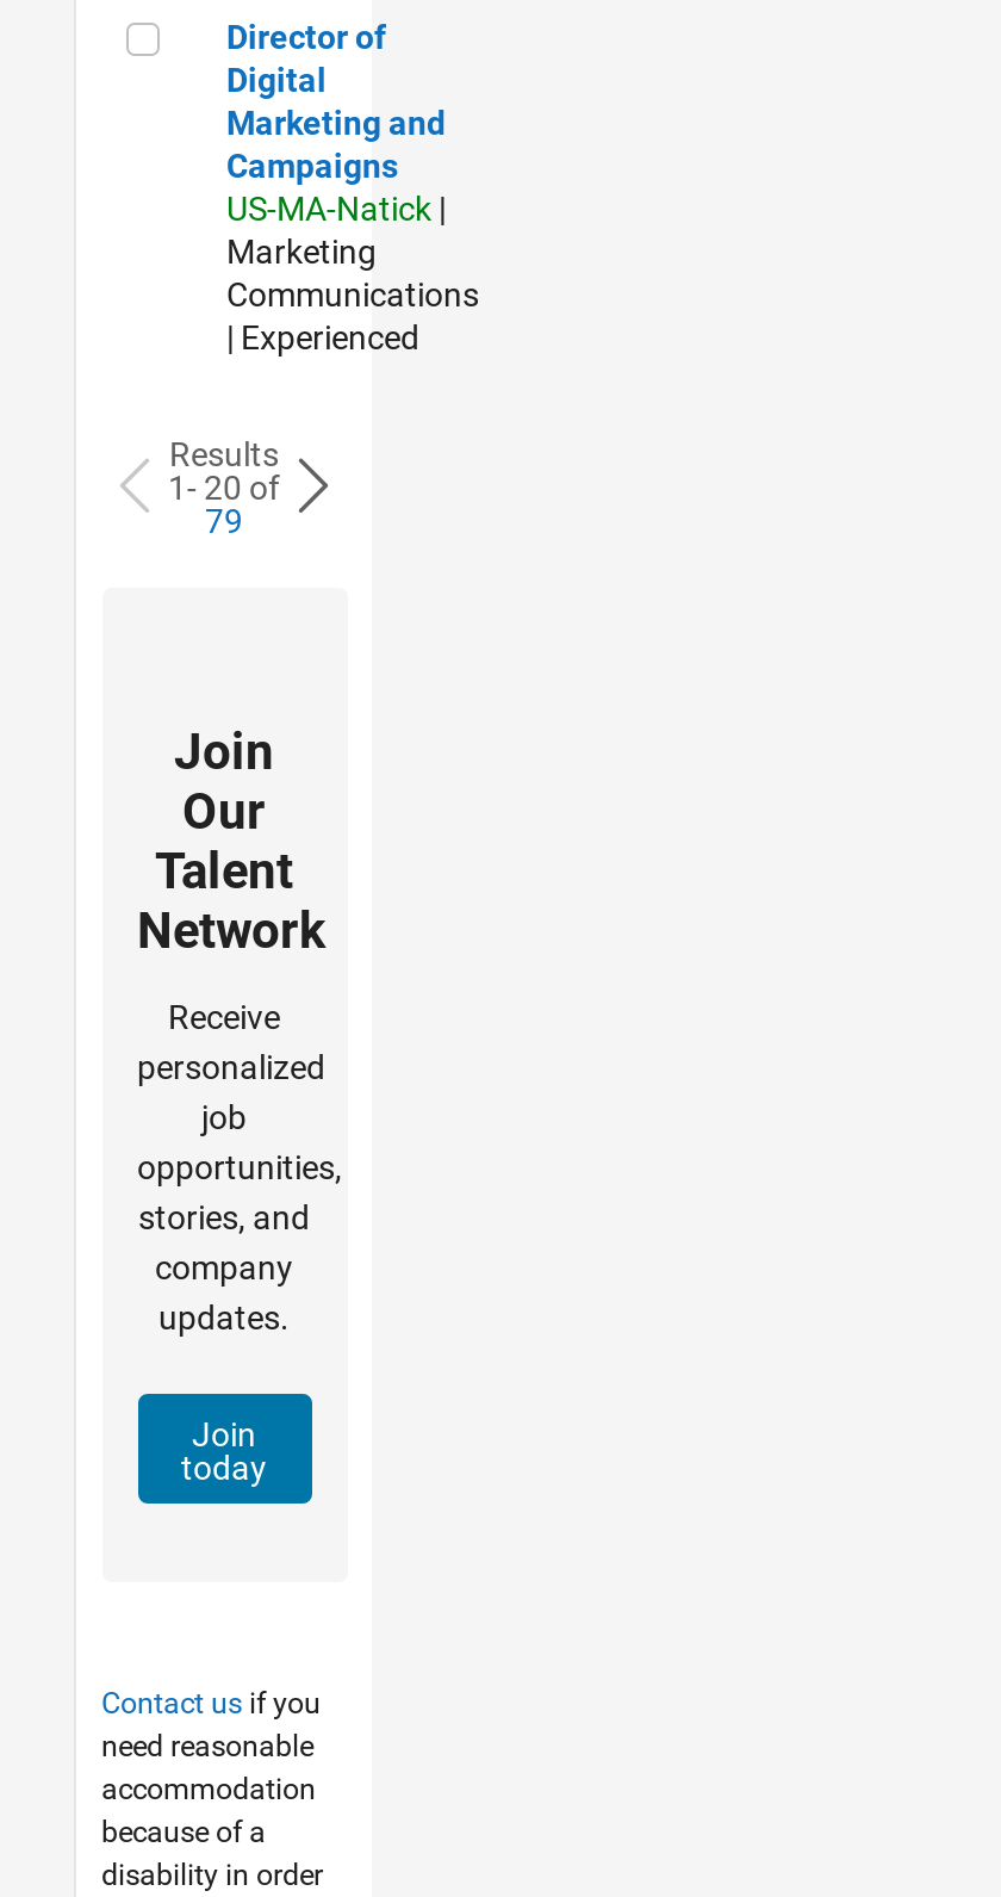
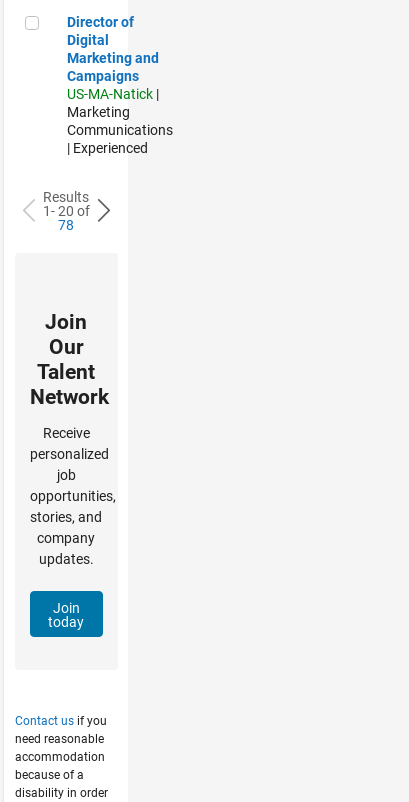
- 79
+ 78
